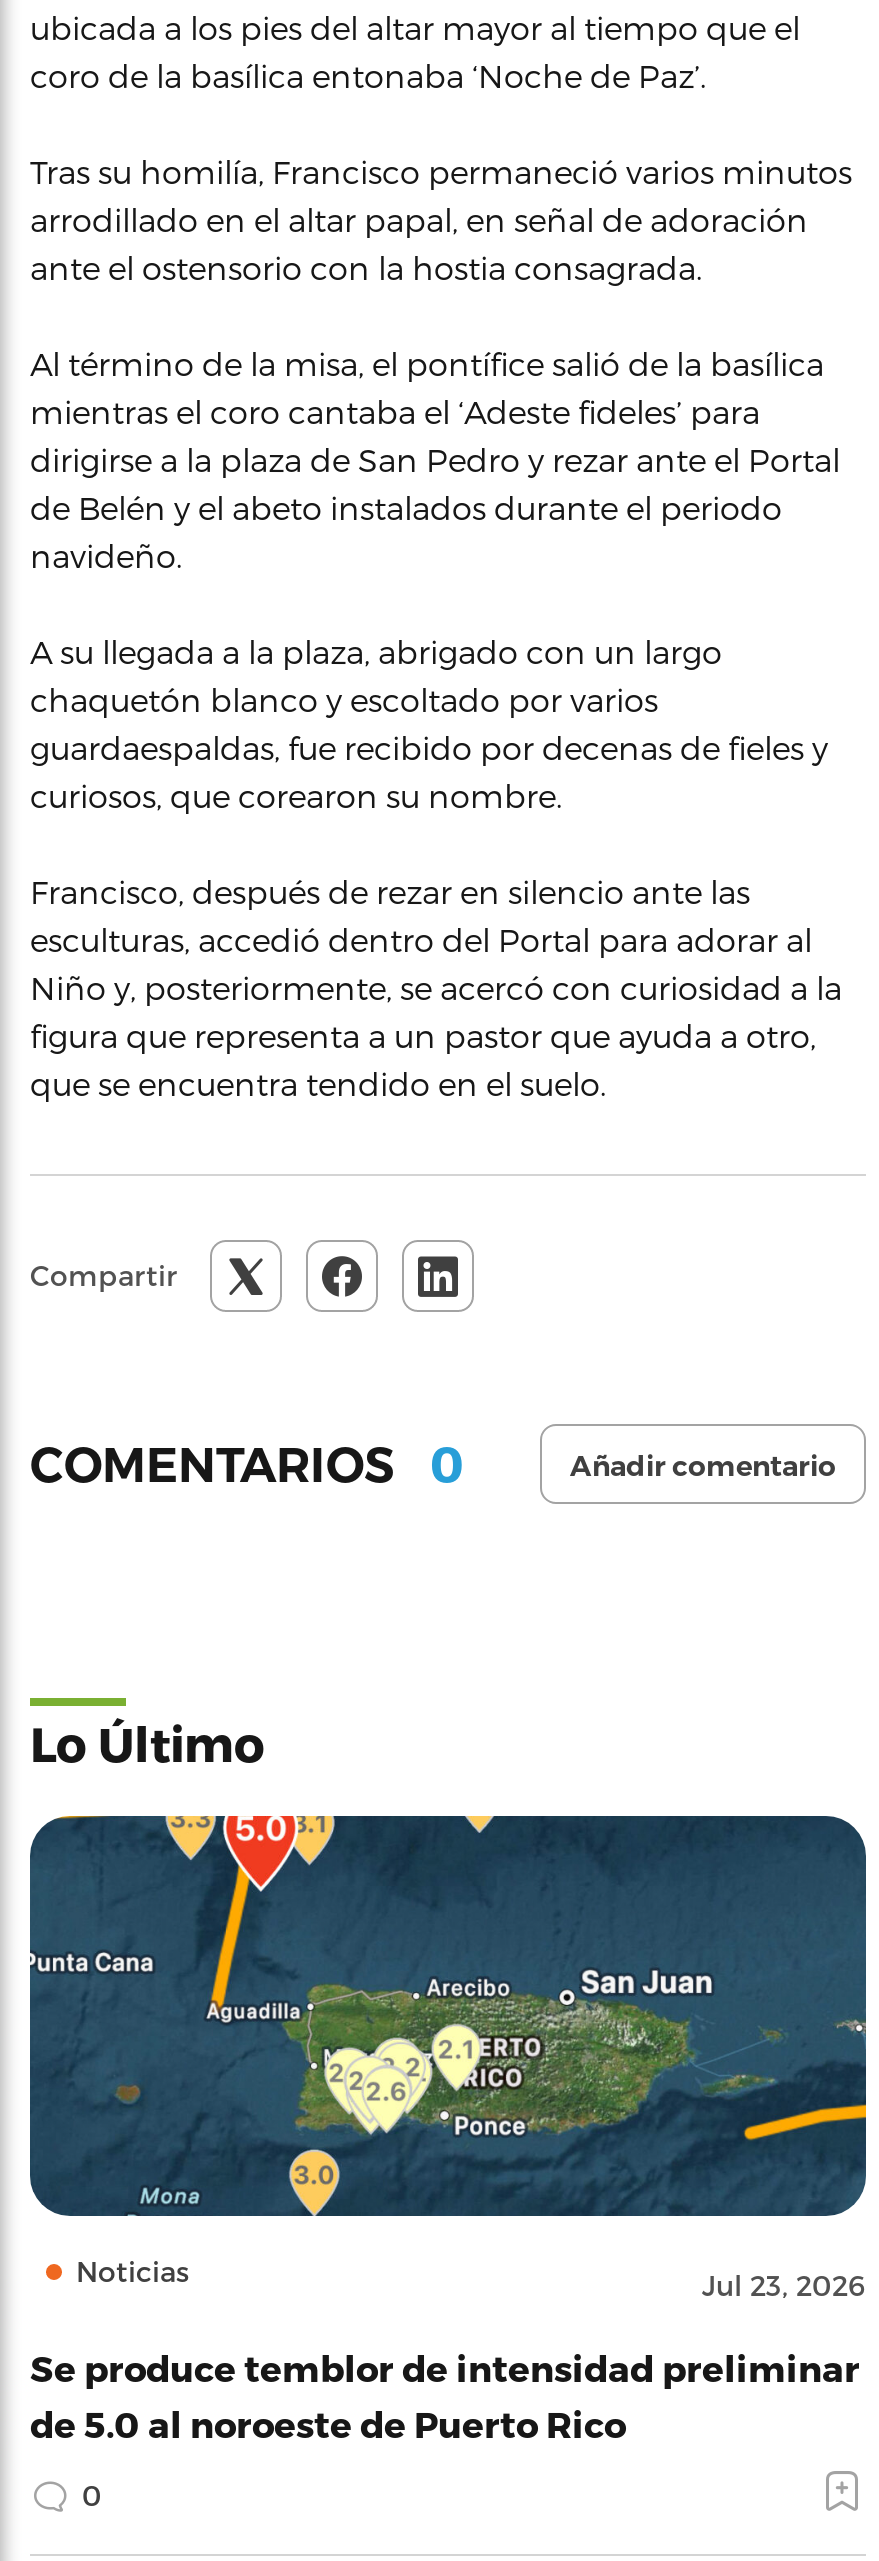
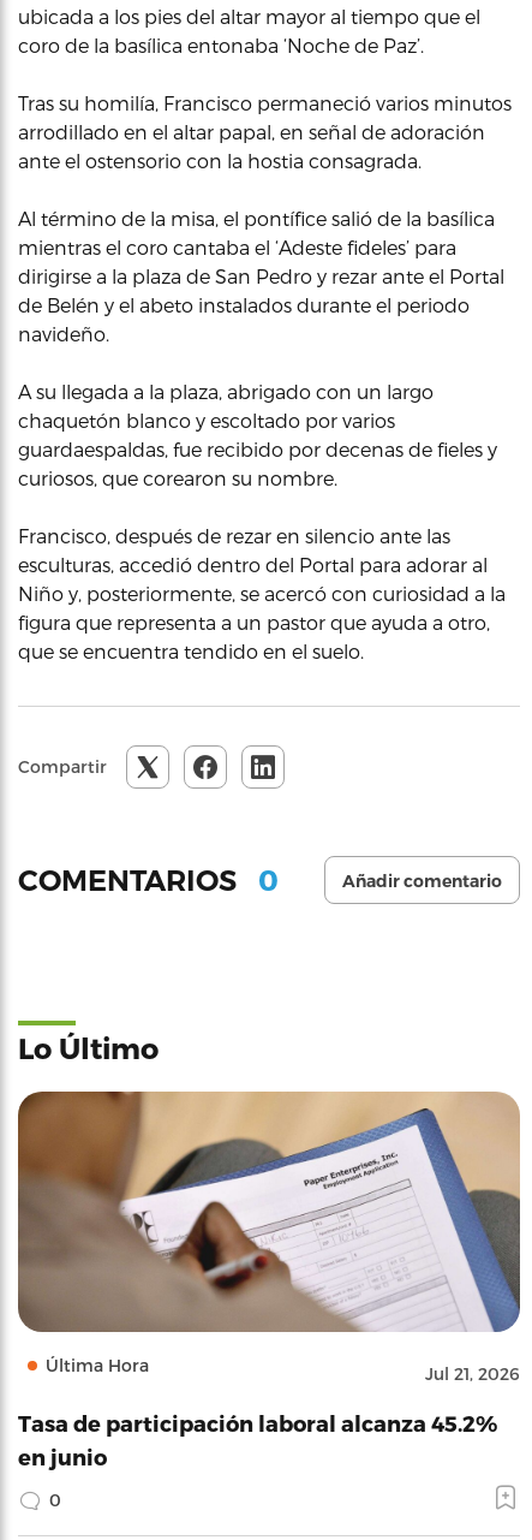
- [image]
- Noticias
- Jul 23, 2026
+ [image]
+ Última Hora
+ Jul 21, 2026

- Se produce temblor de intensidad preliminar
- de 5.0 al noroeste de Puerto Rico
+ Tasa de participación laboral alcanza 45.2%
+ en junio
